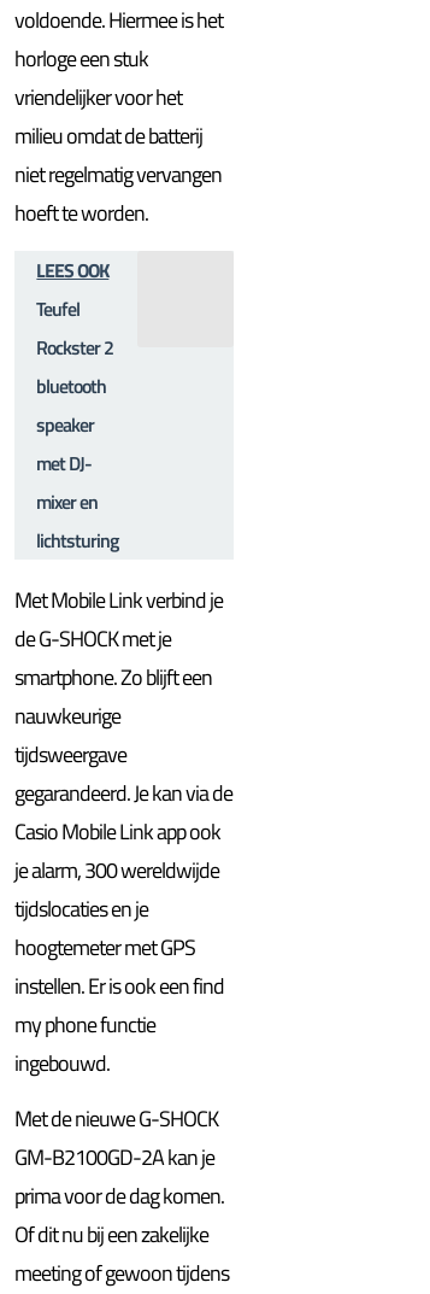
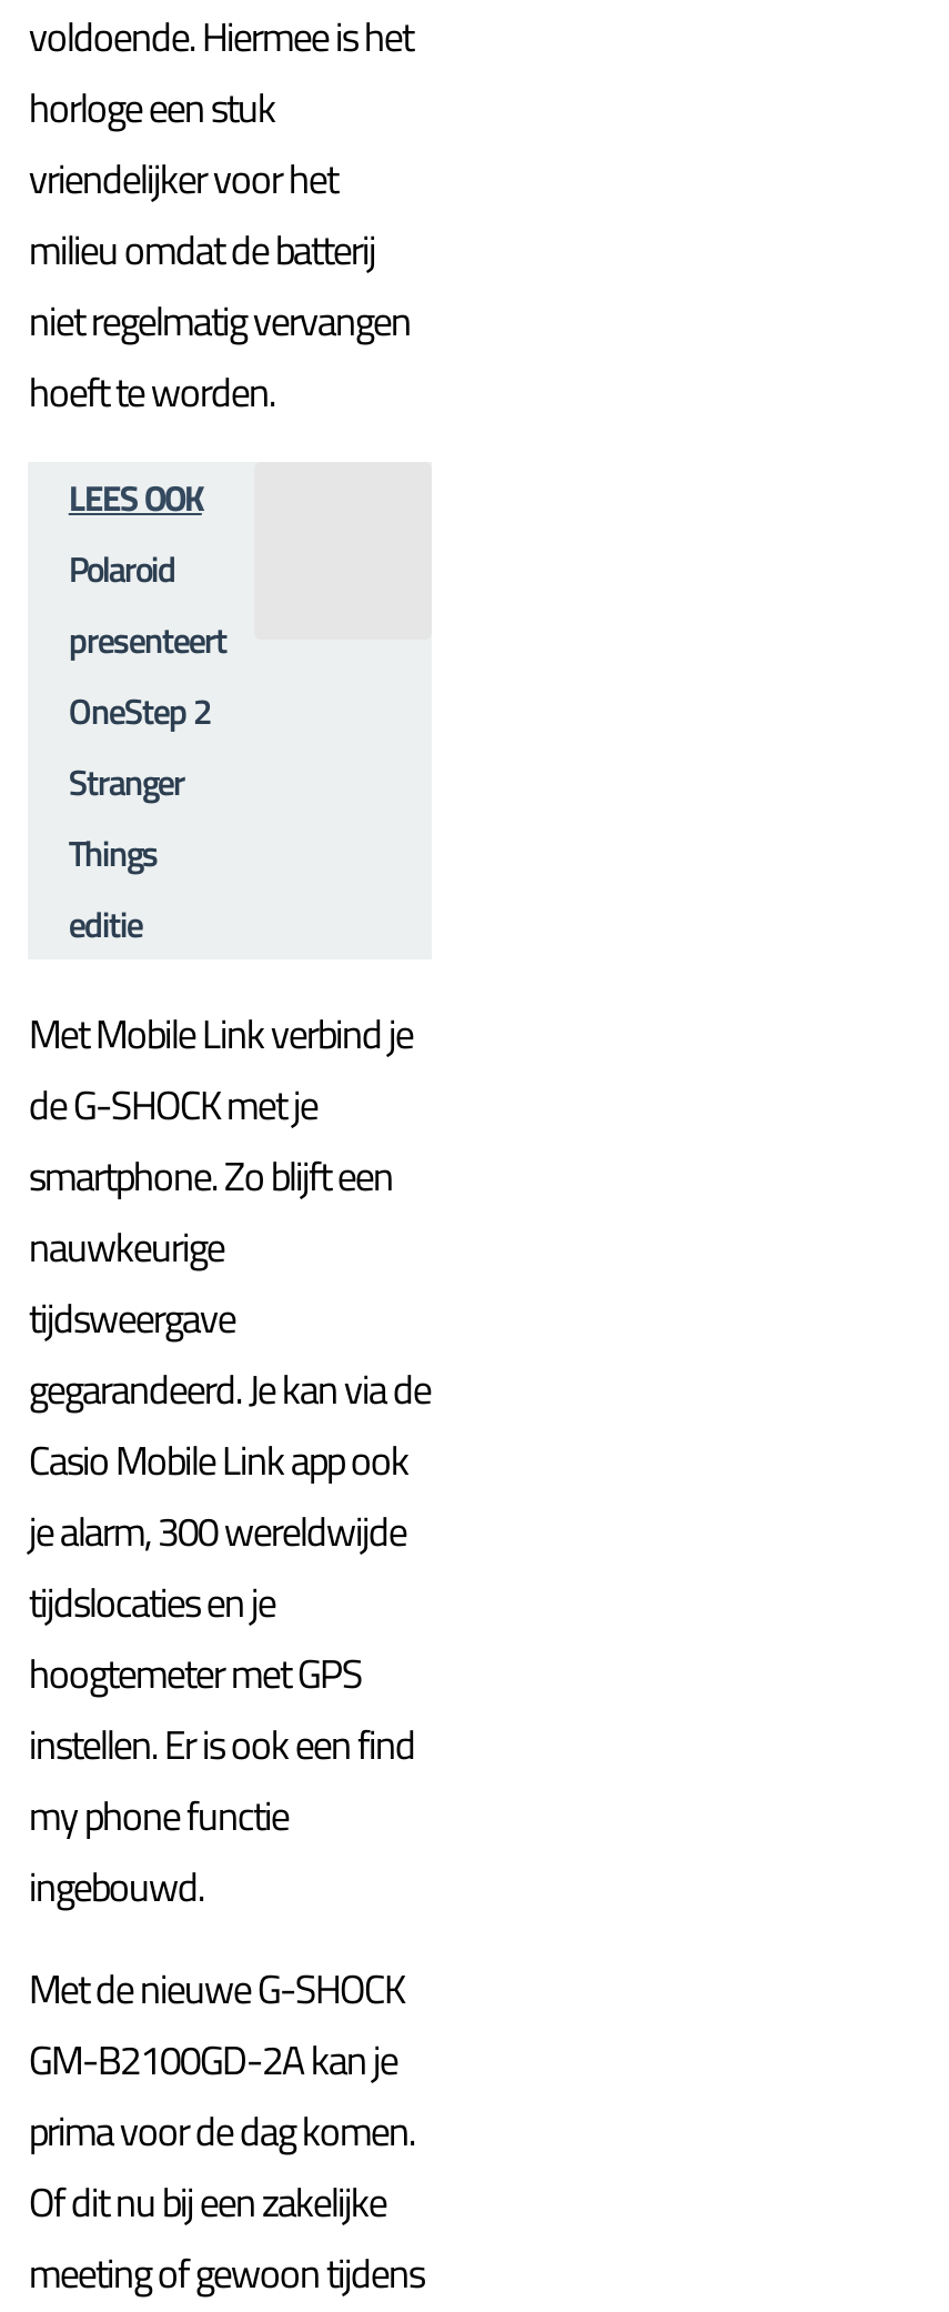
- Teufel
- Rockster 2
- bluetooth
- speaker
- met DJ-
- mixer en
- lichtsturing
+ Polaroid
+ presenteert
+ OneStep 2
+ Stranger
+ Things
+ editie
